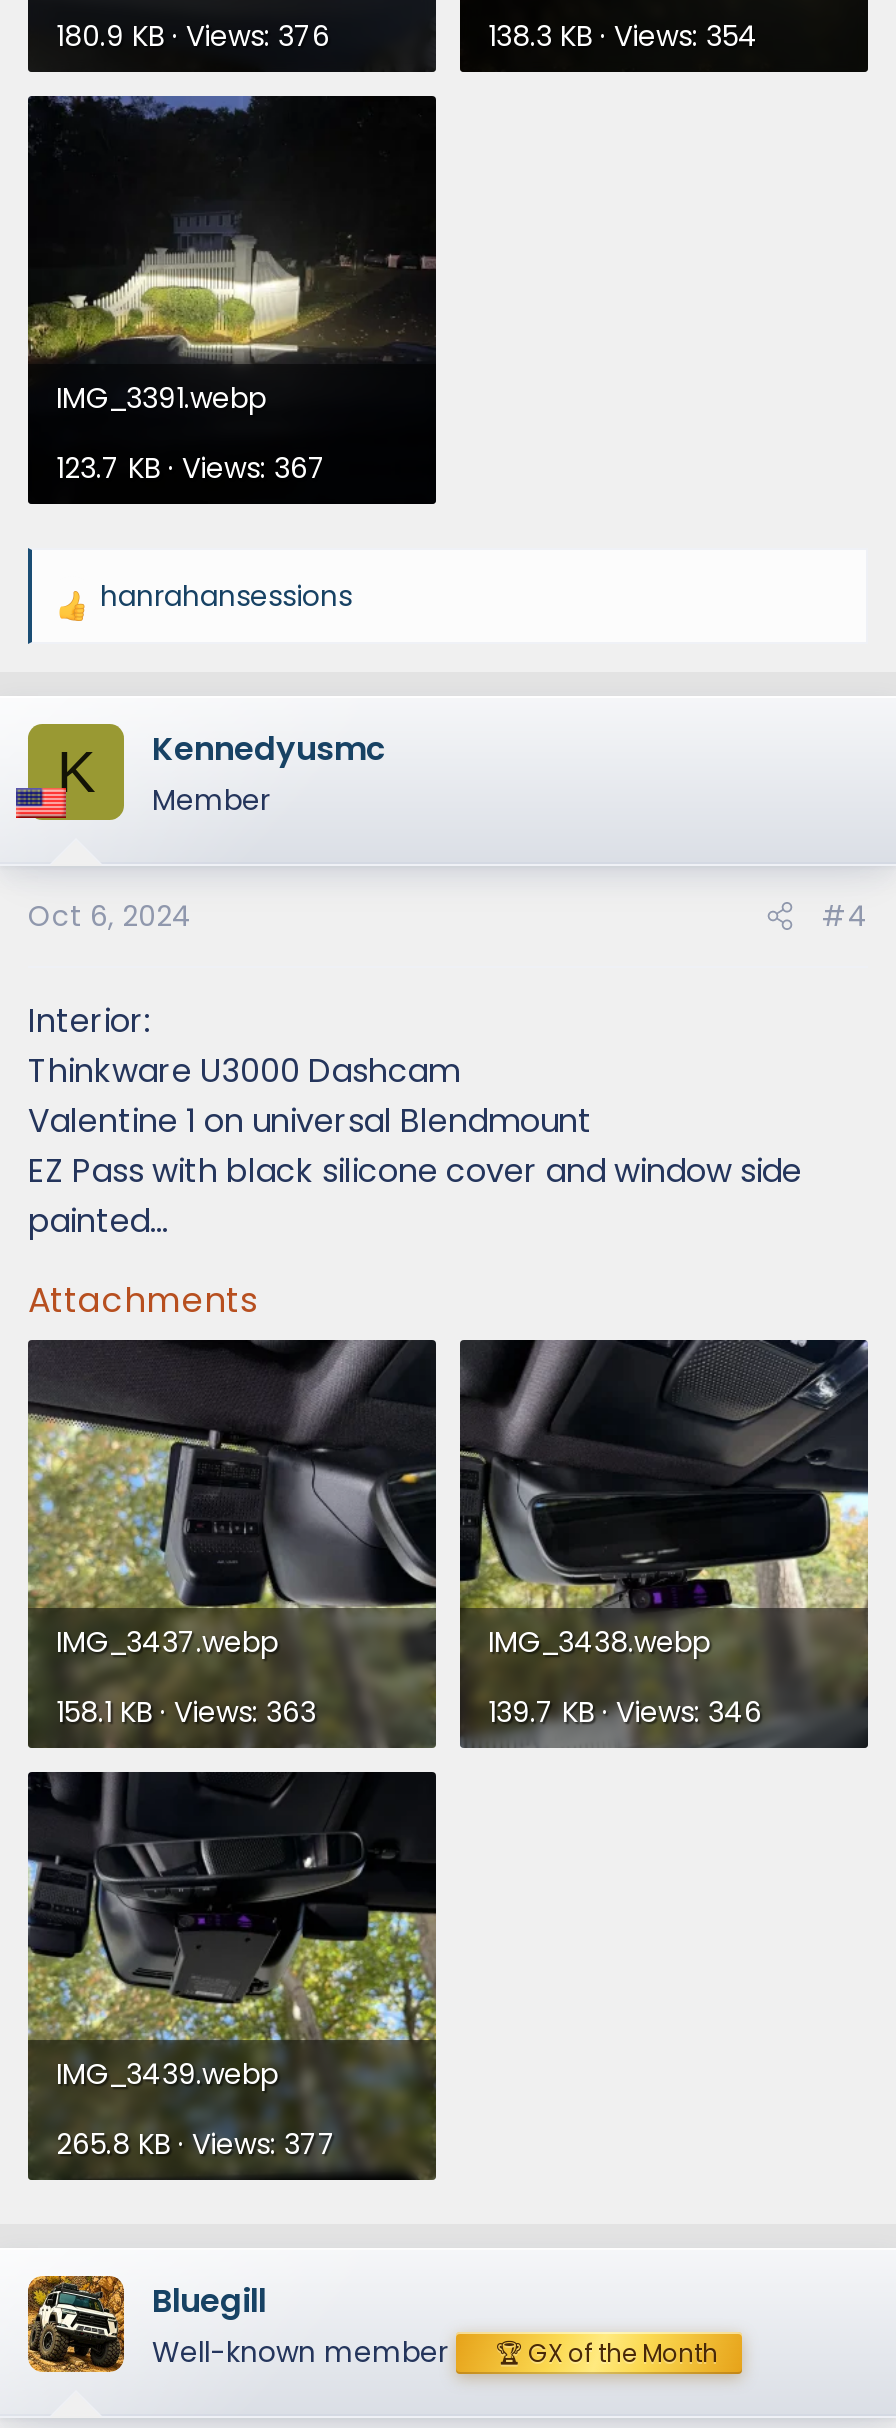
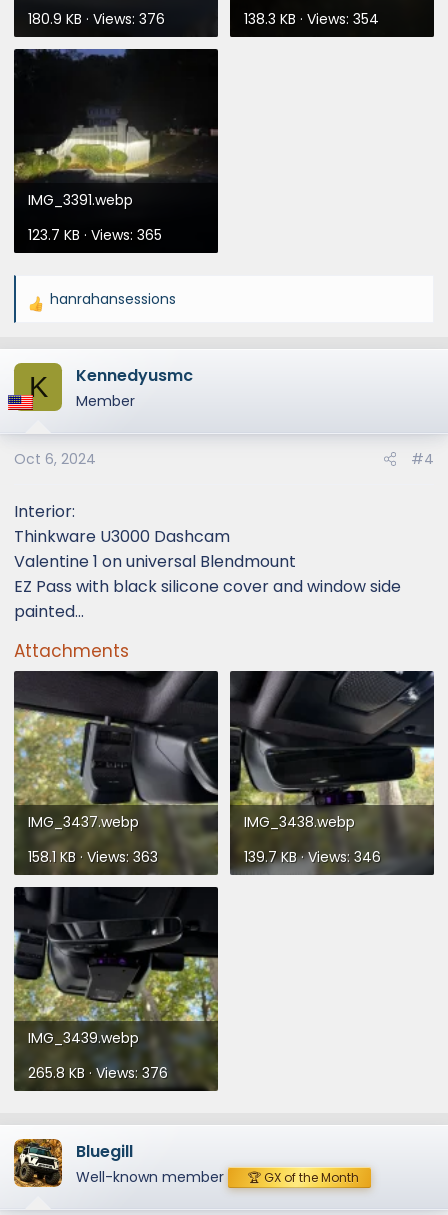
- 123.7 KB · Views: 367
+ 123.7 KB · Views: 365

- 265.8 KB · Views: 377
+ 265.8 KB · Views: 376
